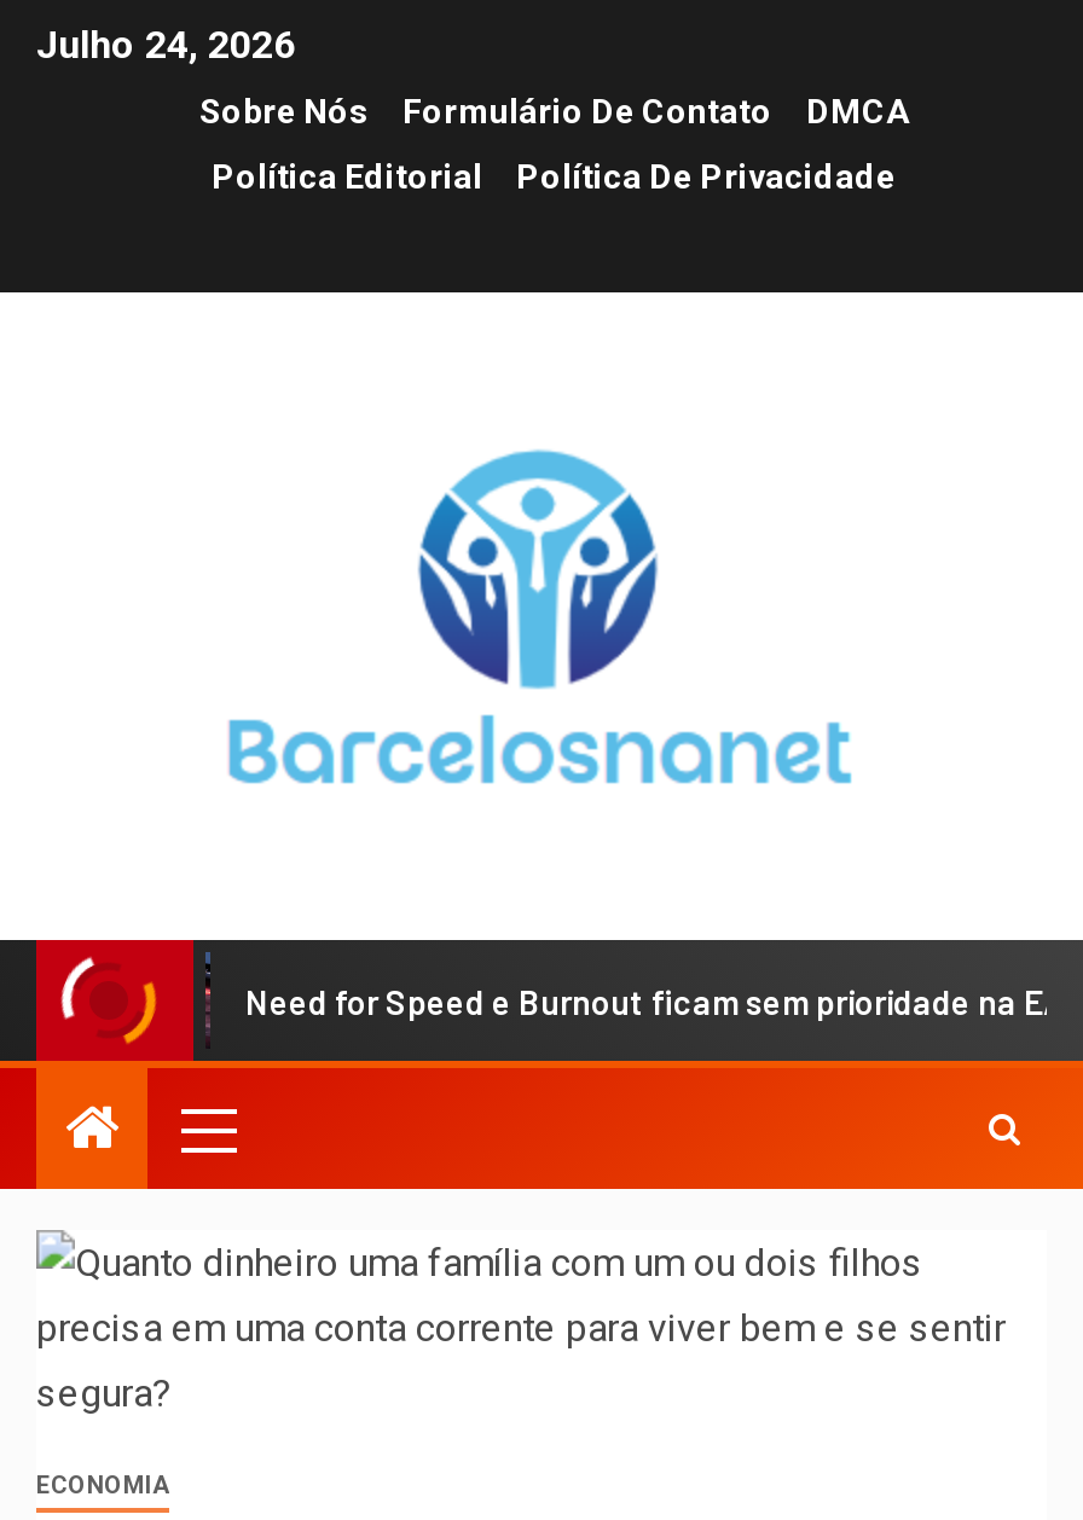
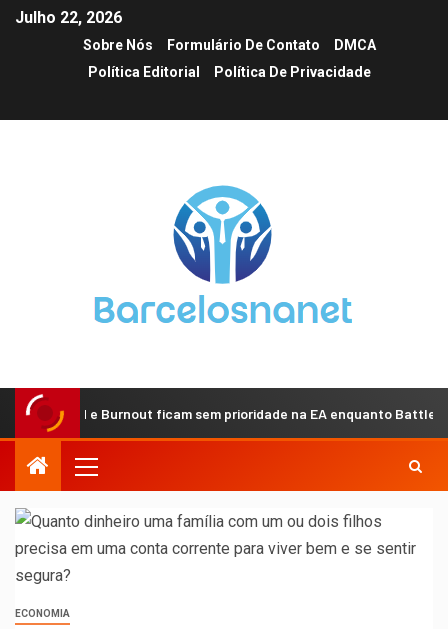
- Julho 24, 2026
+ Julho 22, 2026
